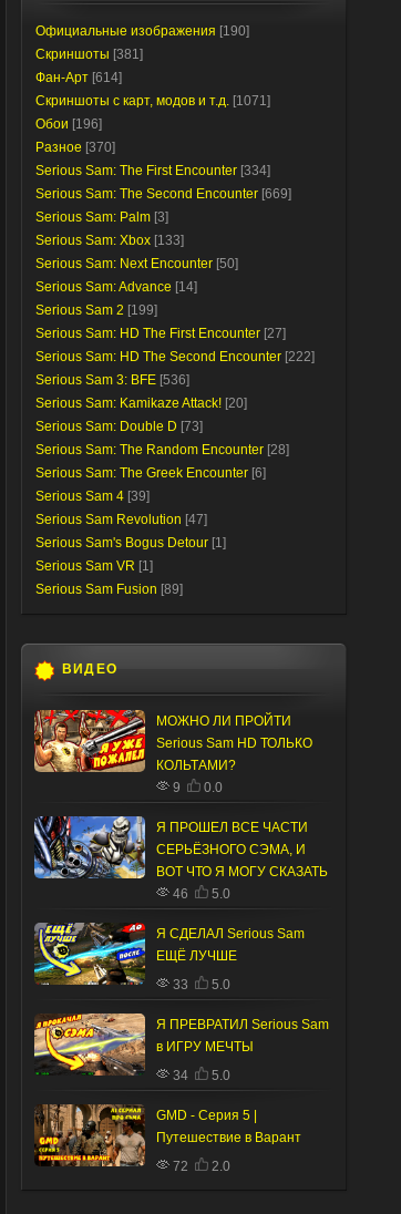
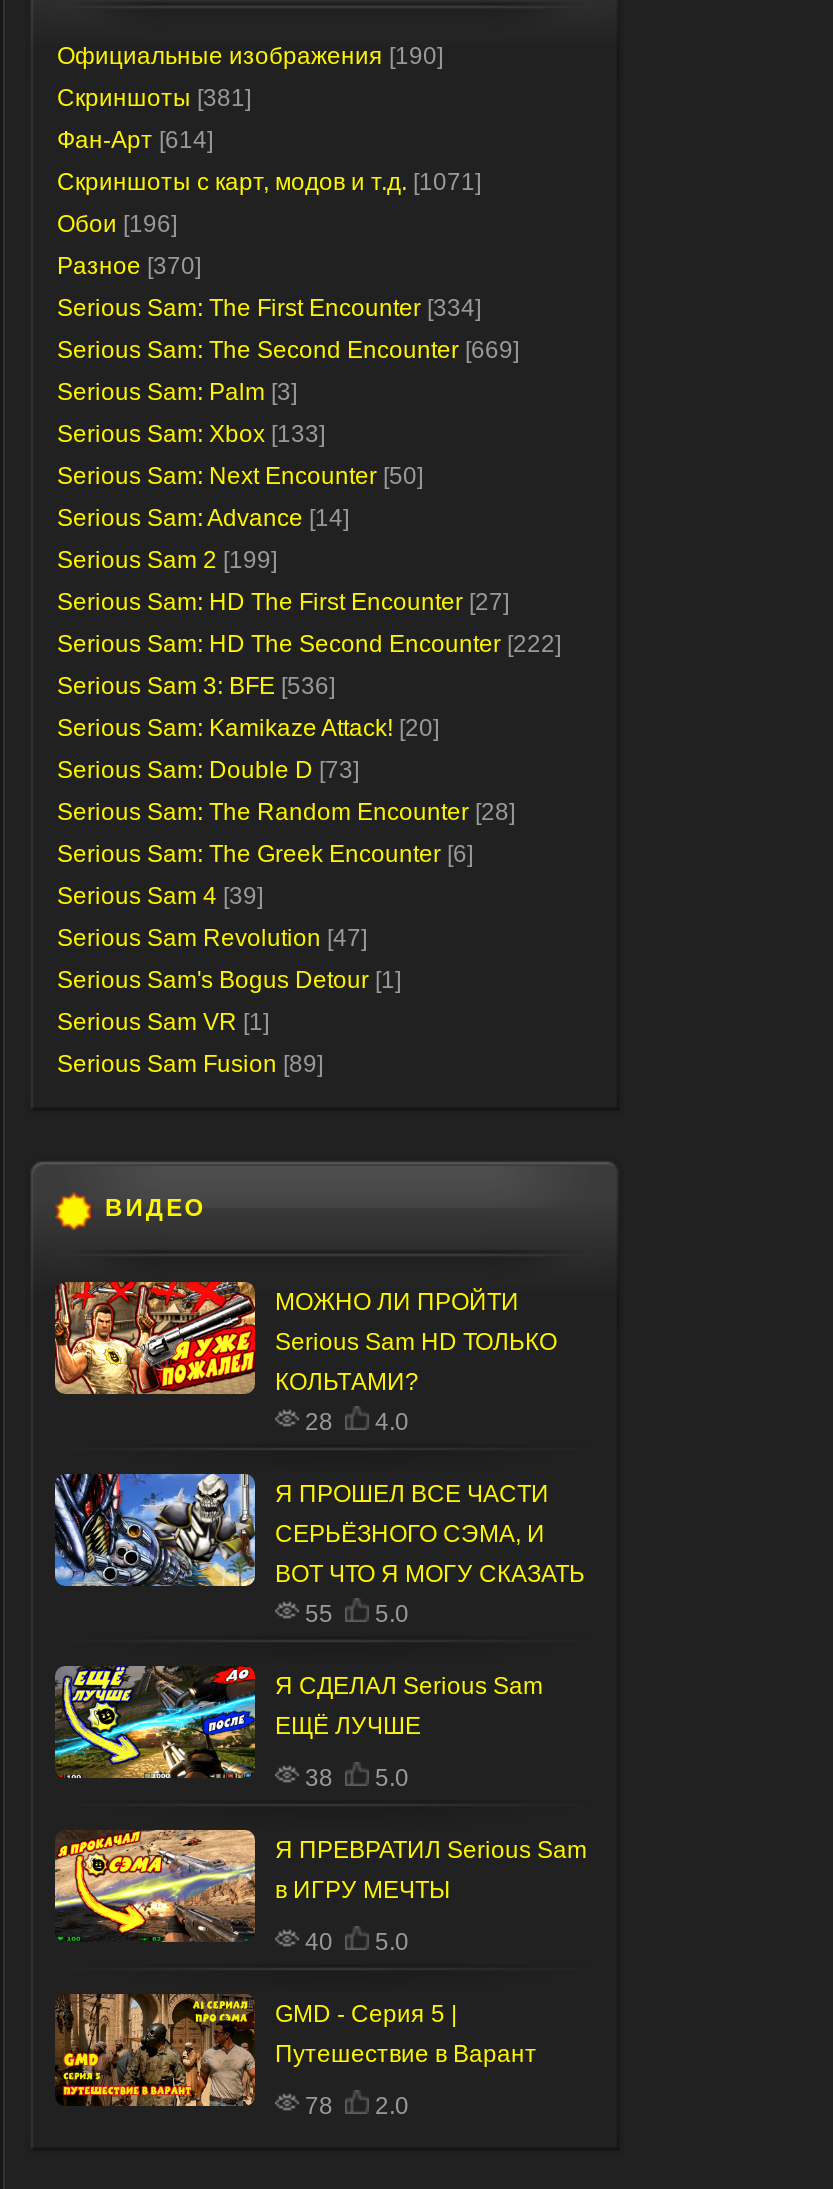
- 9
+ 28

- 0.0
+ 4.0

- 46 5.0
+ 55 5.0

- 33 5.0
+ 38 5.0

- 34 5.0
+ 40 5.0

- 72 2.0
+ 78 2.0
